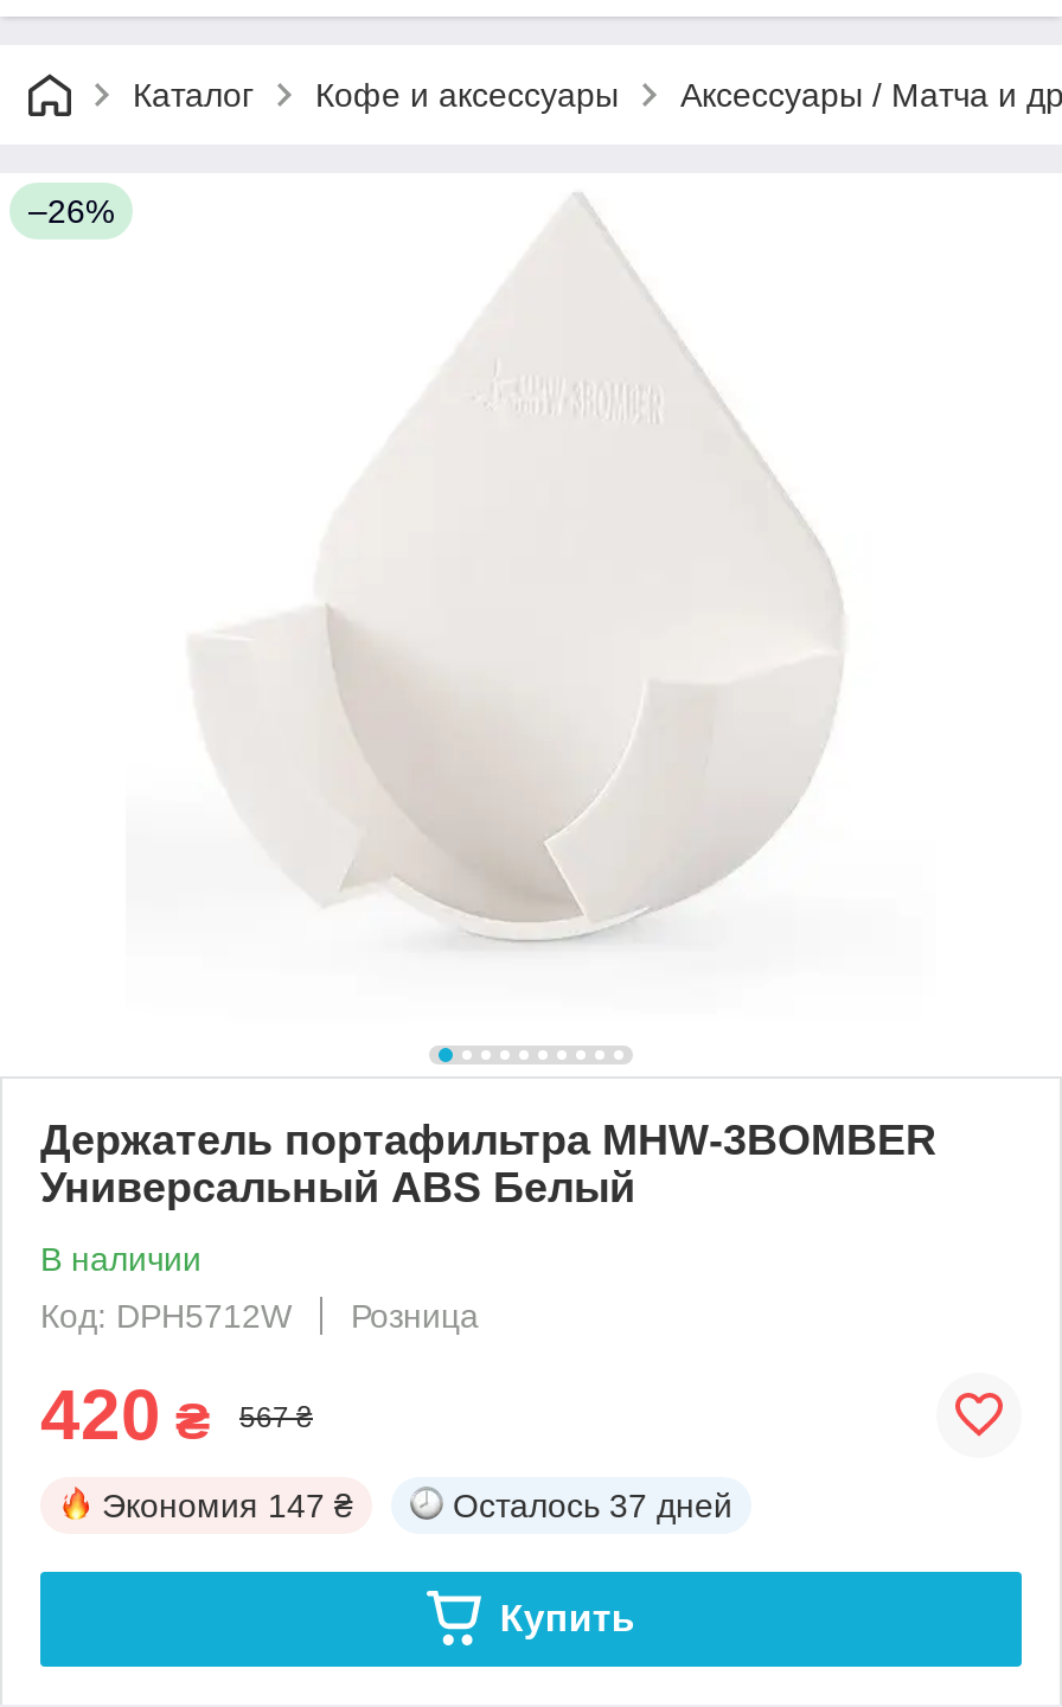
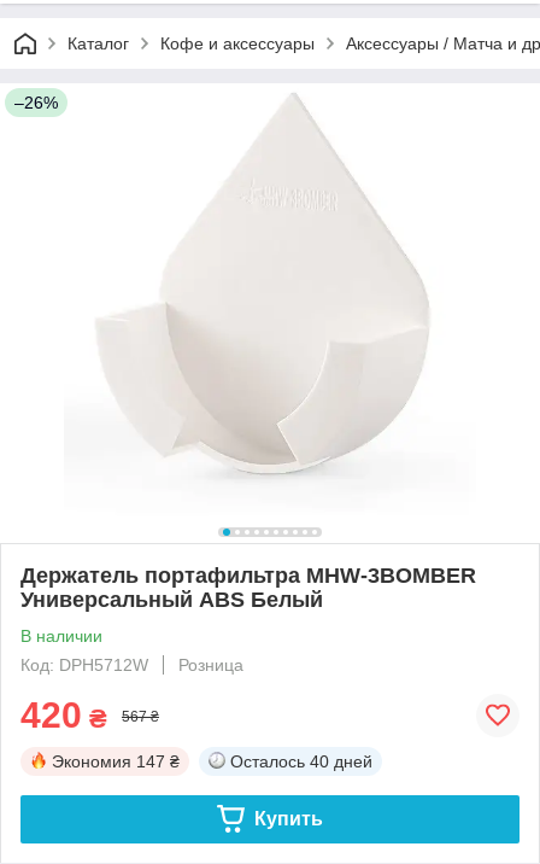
- Осталось 37 дней
+ Осталось 40 дней
